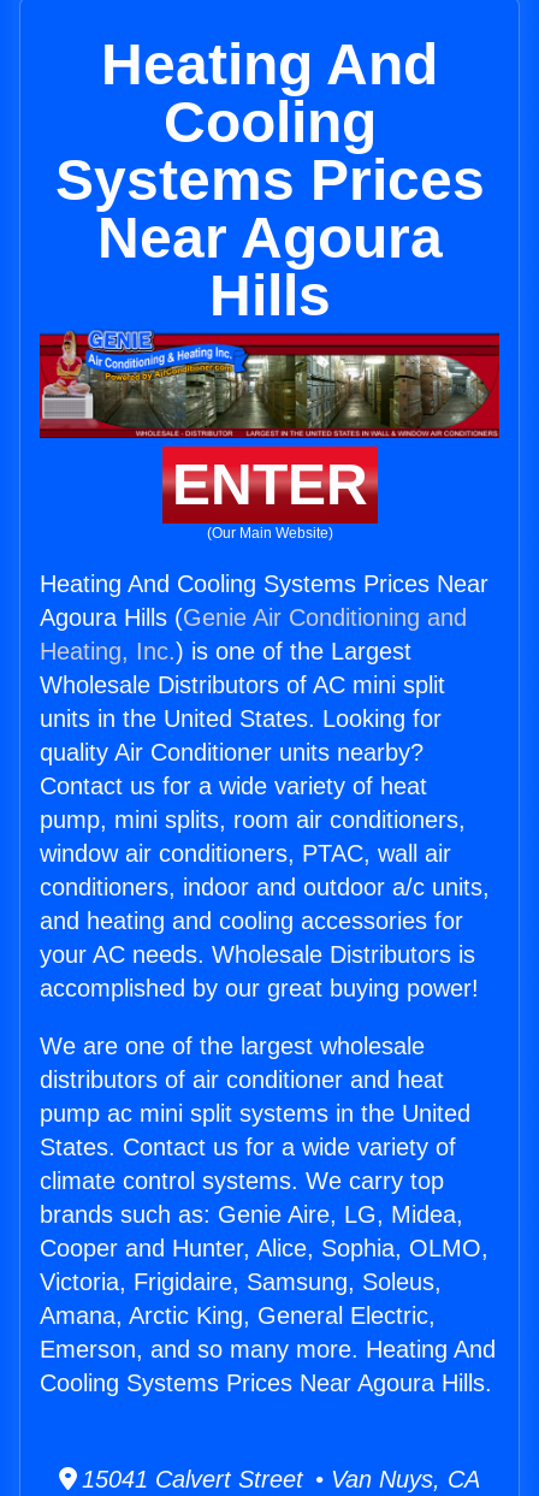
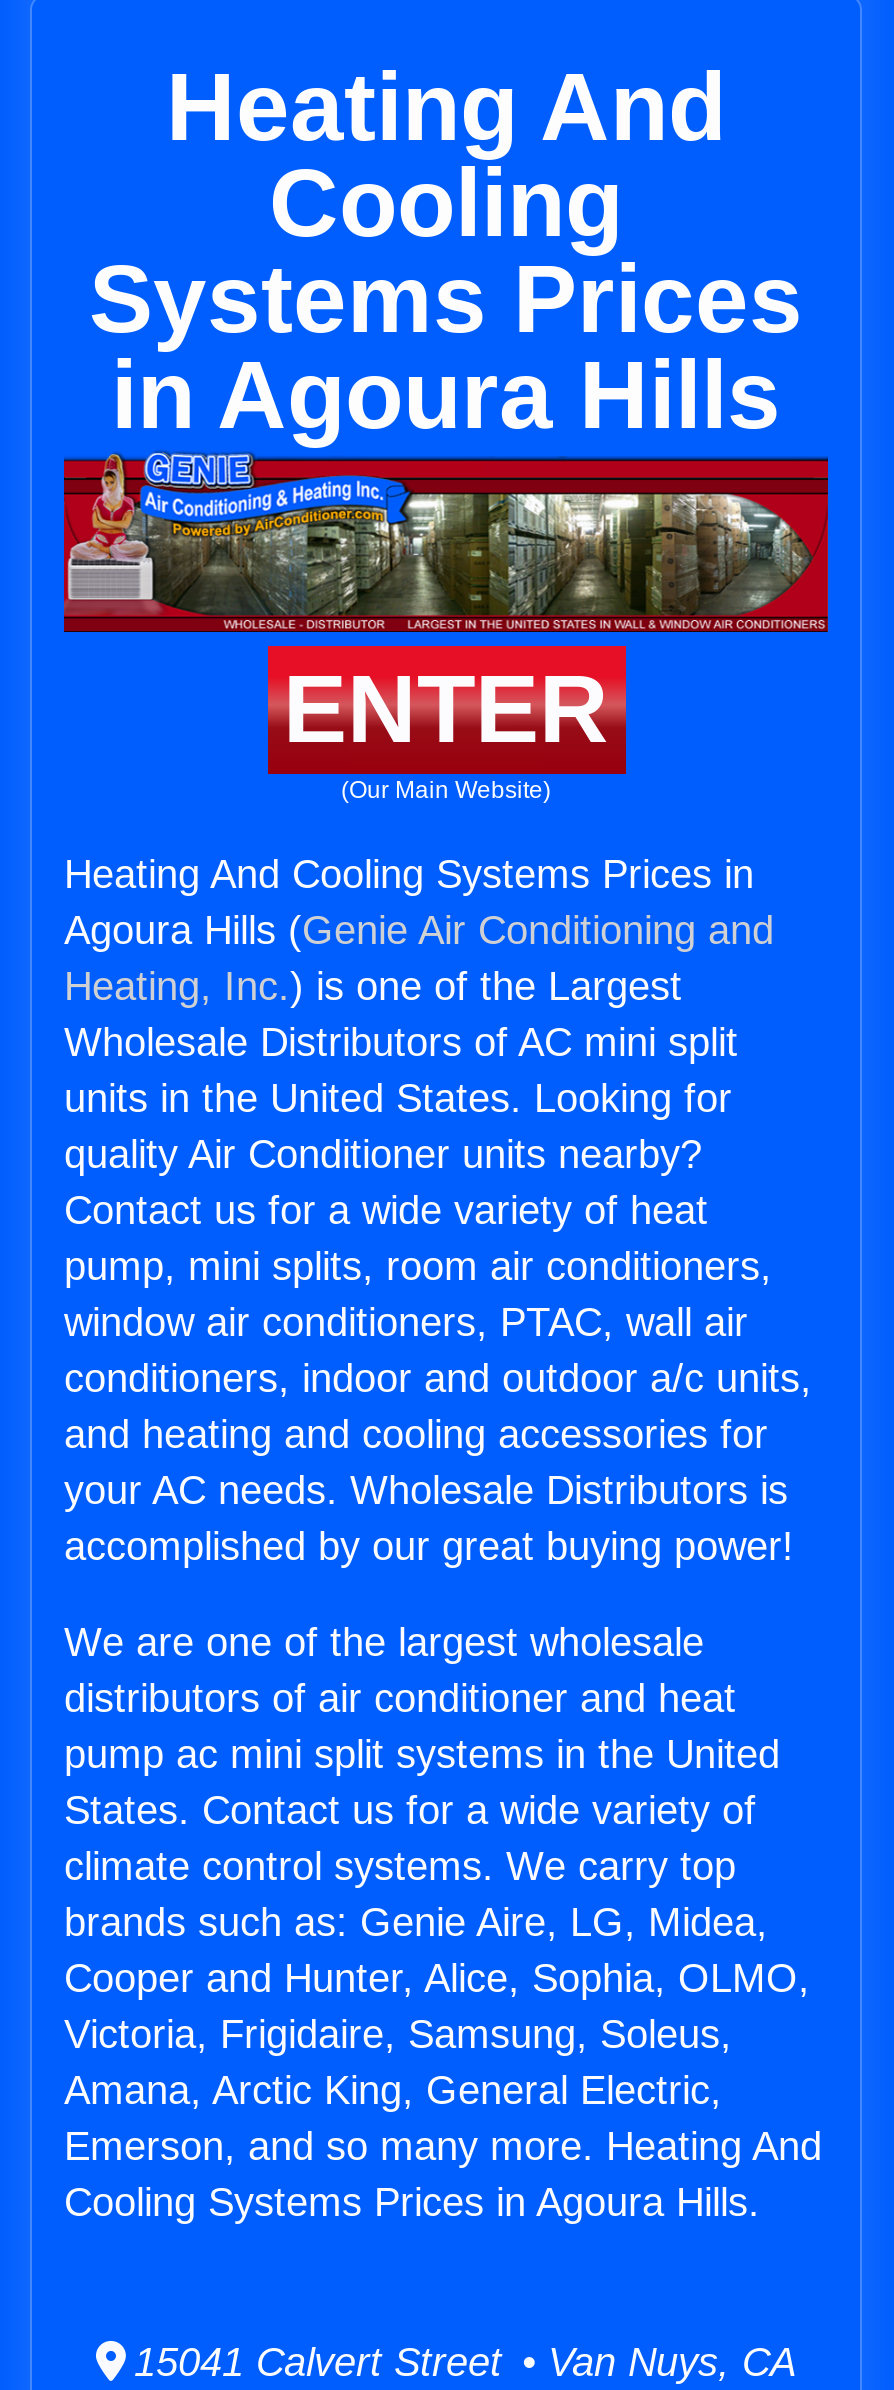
- Near Agoura
- Hills
+ in Agoura Hills

- Heating And Cooling Systems Prices Near
+ Heating And Cooling Systems Prices in

- Cooling Systems Prices Near Agoura Hills.
+ Cooling Systems Prices in Agoura Hills.
